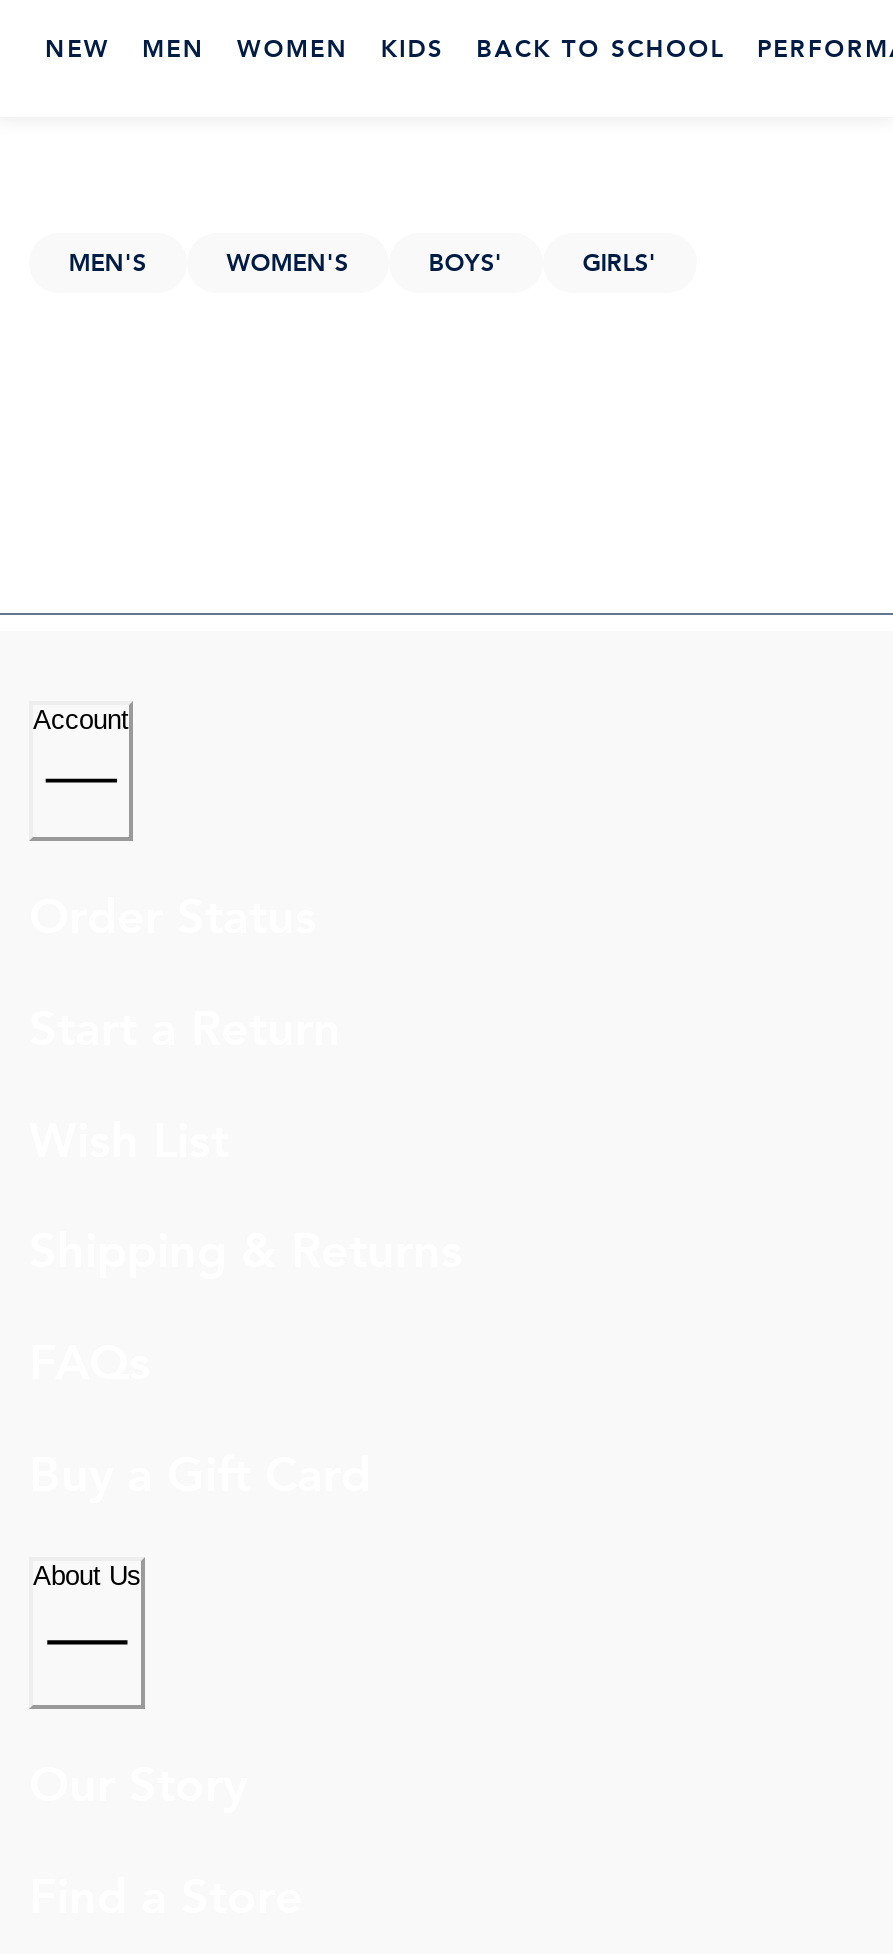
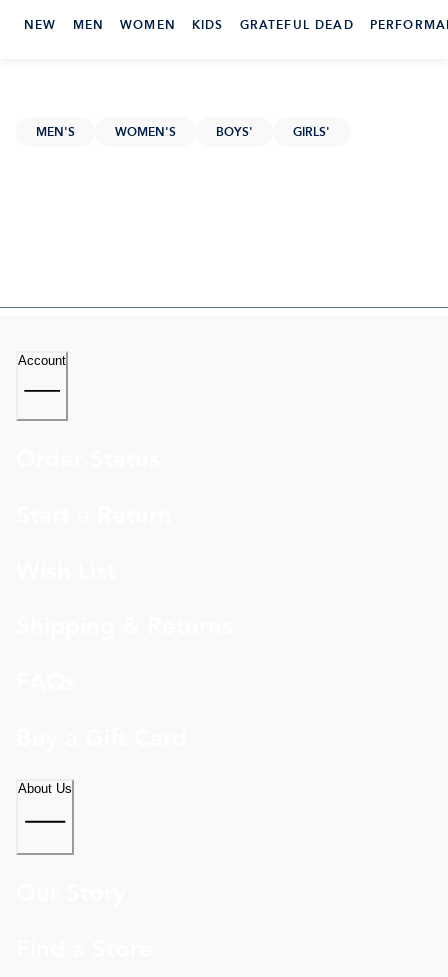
- BACK TO SCHOOL
+ GRATEFUL DEAD
